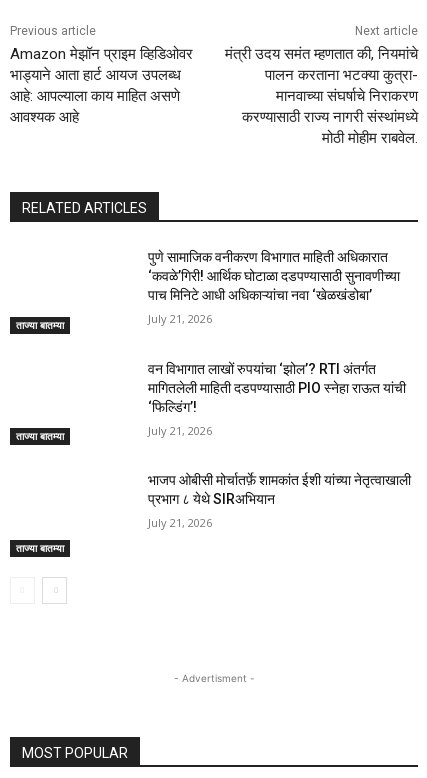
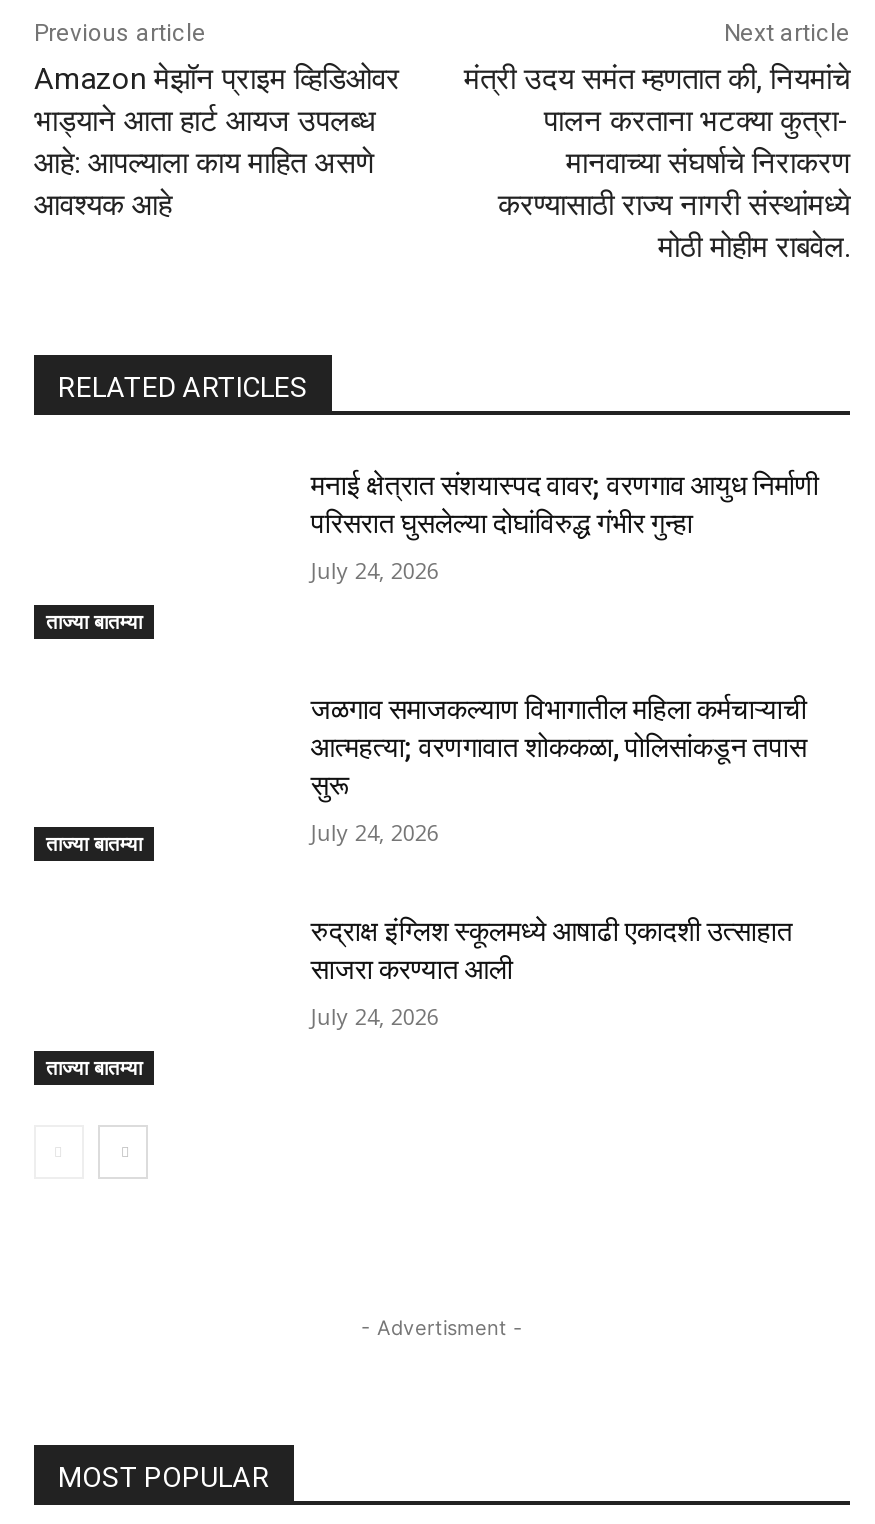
- पुणे सामाजिक वनीकरण विभागात माहिती अधिकारात
- ‘कवळे’गिरी! आर्थिक घोटाळा दडपण्यासाठी सुनावणीच्या
- पाच मिनिटे आधी अधिकाऱ्यांचा नवा ‘खेळखंडोबा’
+ मनाई क्षेत्रात संशयास्पद वावर; वरणगाव आयुध निर्माणी
+ परिसरात घुसलेल्या दोघांविरुद्ध गंभीर गुन्हा

- July 21, 2026
+ July 24, 2026

- वन विभागात लाखों रुपयांचा ‘झोल’? RTI अंतर्गत
- मागितलेली माहिती दडपण्यासाठी PIO स्नेहा राऊत यांची
- ‘फिल्डिंग’!
+ जळगाव समाजकल्याण विभागातील महिला कर्मचाऱ्याची
+ आत्महत्या; वरणगावात शोककळा, पोलिसांकडून तपास
+ सुरू

- July 21, 2026
+ July 24, 2026

- भाजप ओबीसी मोर्चातर्फ़े शामकांत ईशी यांच्या नेतृत्वाखाली
- प्रभाग ८ येथे SIRअभियान
+ रुद्राक्ष इंग्लिश स्कूलमध्ये आषाढी एकादशी उत्साहात
+ साजरा करण्यात आली

- July 21, 2026
+ July 24, 2026
